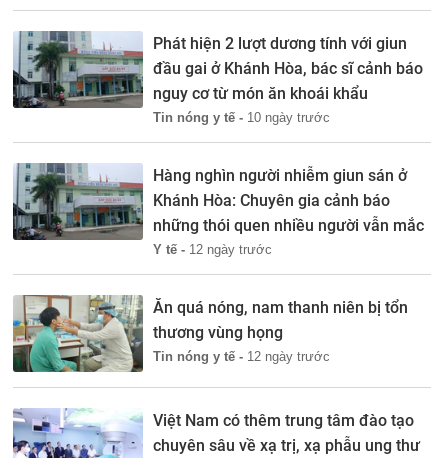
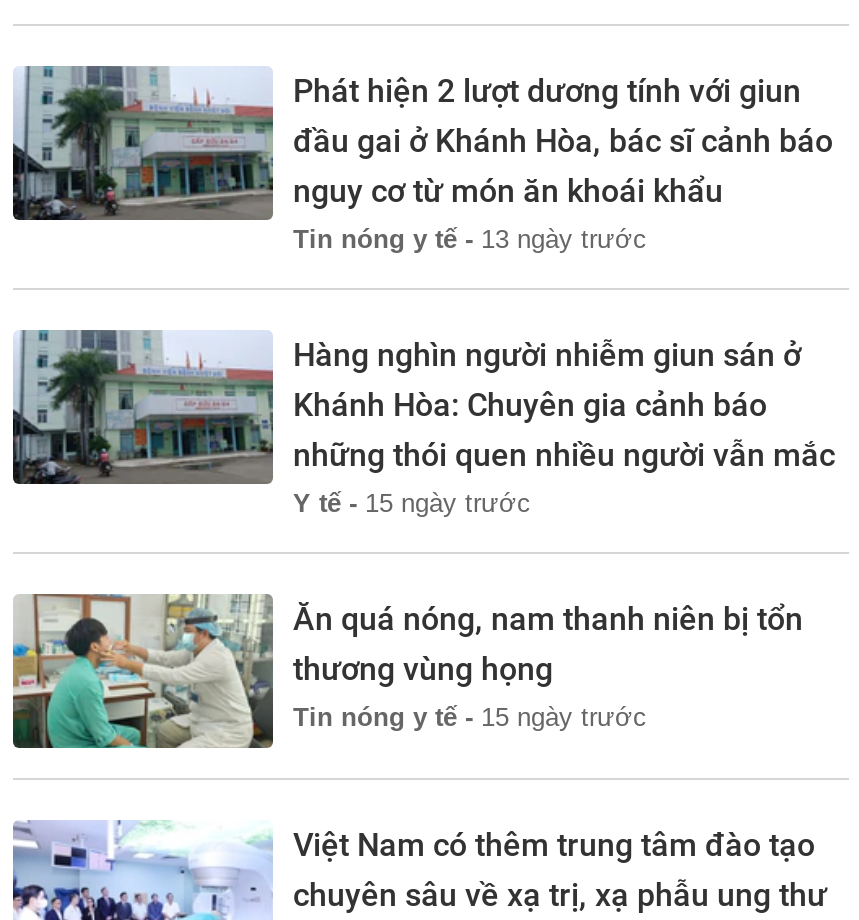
- Tin nóng y tế - 10 ngày trước
+ Tin nóng y tế - 13 ngày trước

- Y tế - 12 ngày trước
+ Y tế - 15 ngày trước

- Tin nóng y tế - 12 ngày trước
+ Tin nóng y tế - 15 ngày trước
